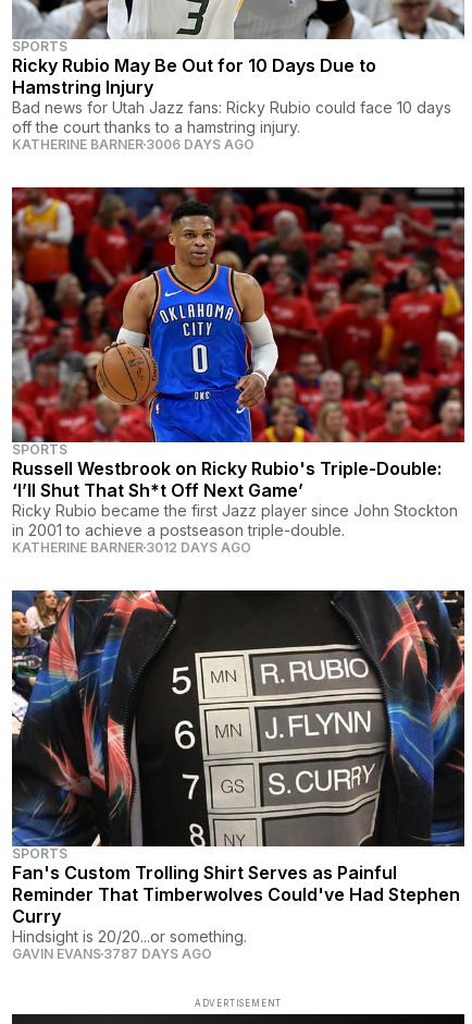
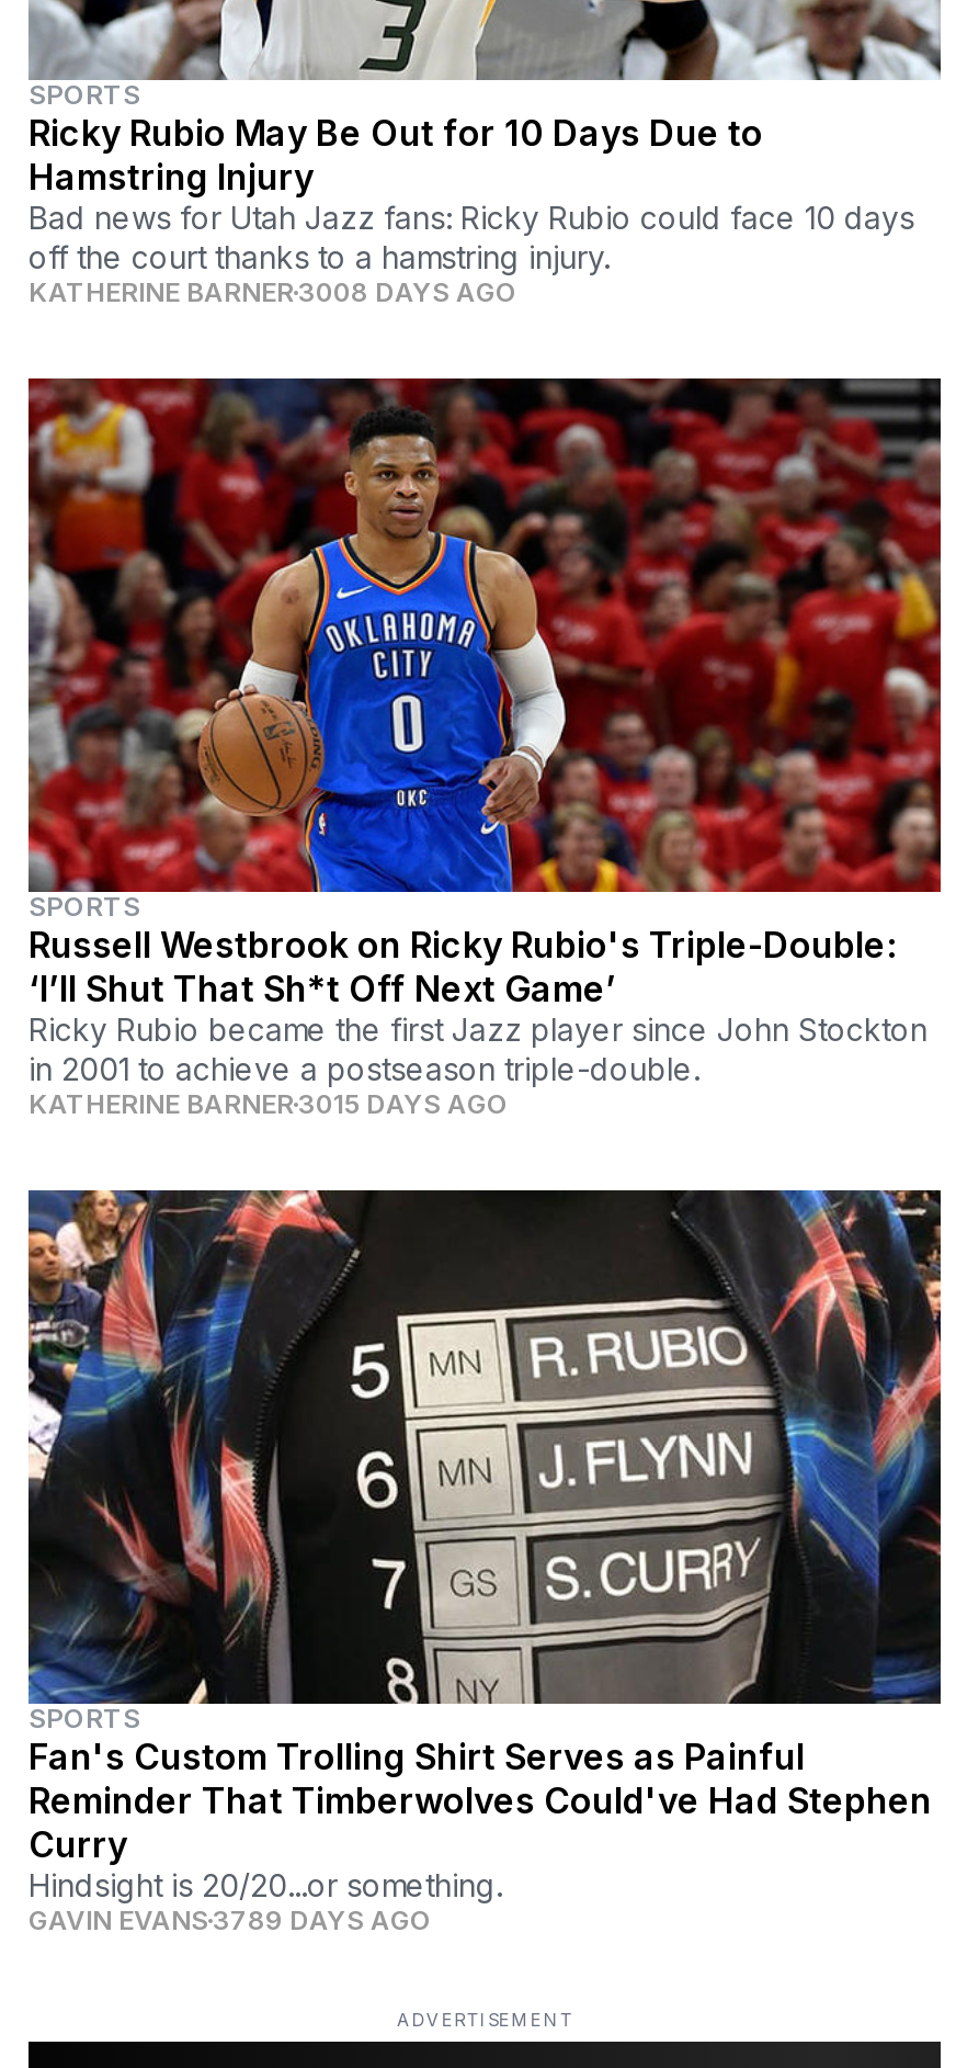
- KATHERINE BARNER 3006 DAYS AGO
+ KATHERINE BARNER 3008 DAYS AGO

- KATHERINE BARNER 3012 DAYS AGO
+ KATHERINE BARNER 3015 DAYS AGO

- GAVIN EVANS 3787 DAYS AGO
+ GAVIN EVANS 3789 DAYS AGO
